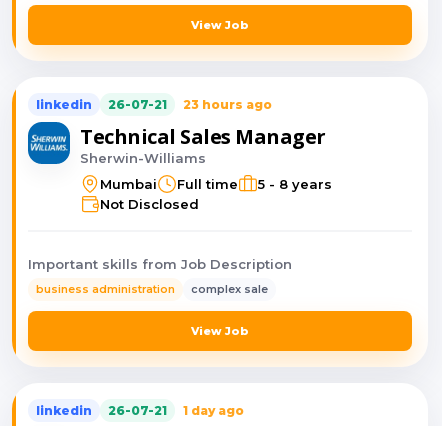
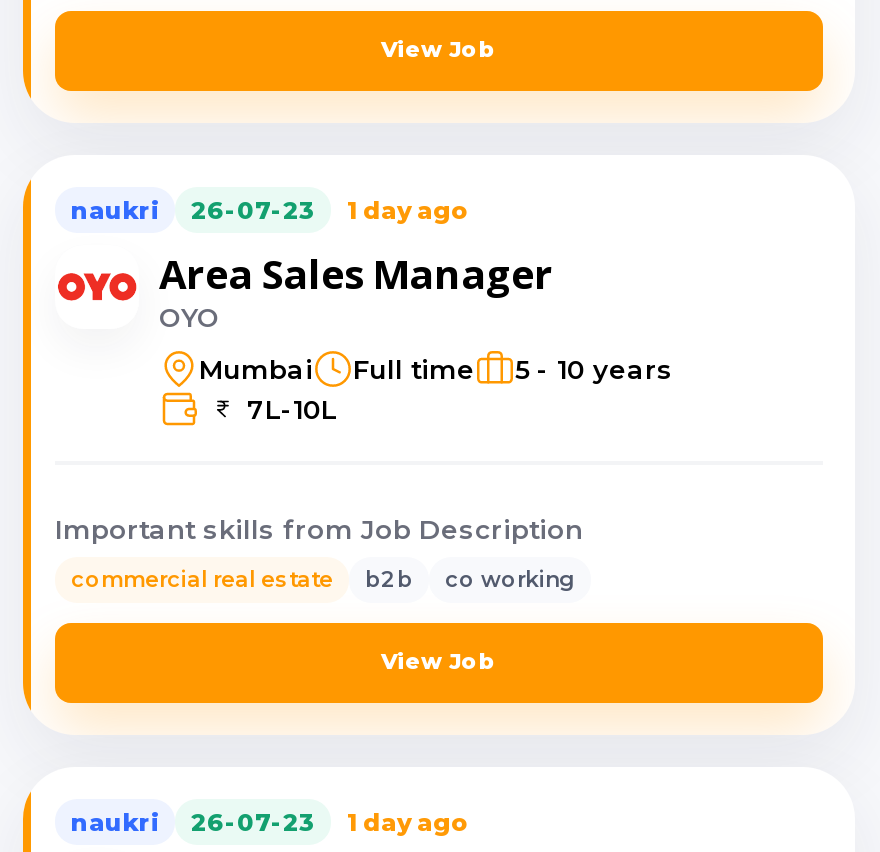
- [image]
- linkedin
- 26-07-21
- 23 hours ago
- Technical Sales Manager
- Sherwin-Williams
+ [image]
+ naukri
+ 26-07-23
+ 1 day ago
+ Area Sales Manager
+ OYO

- 5 - 8 years
- Not Disclosed
+ 5 - 10 years
+ 7L-10L

- business administration
- complex sale
+ commercial real estate
+ b2b
+ co working

- linkedin
- 26-07-21
+ naukri
+ 26-07-23
